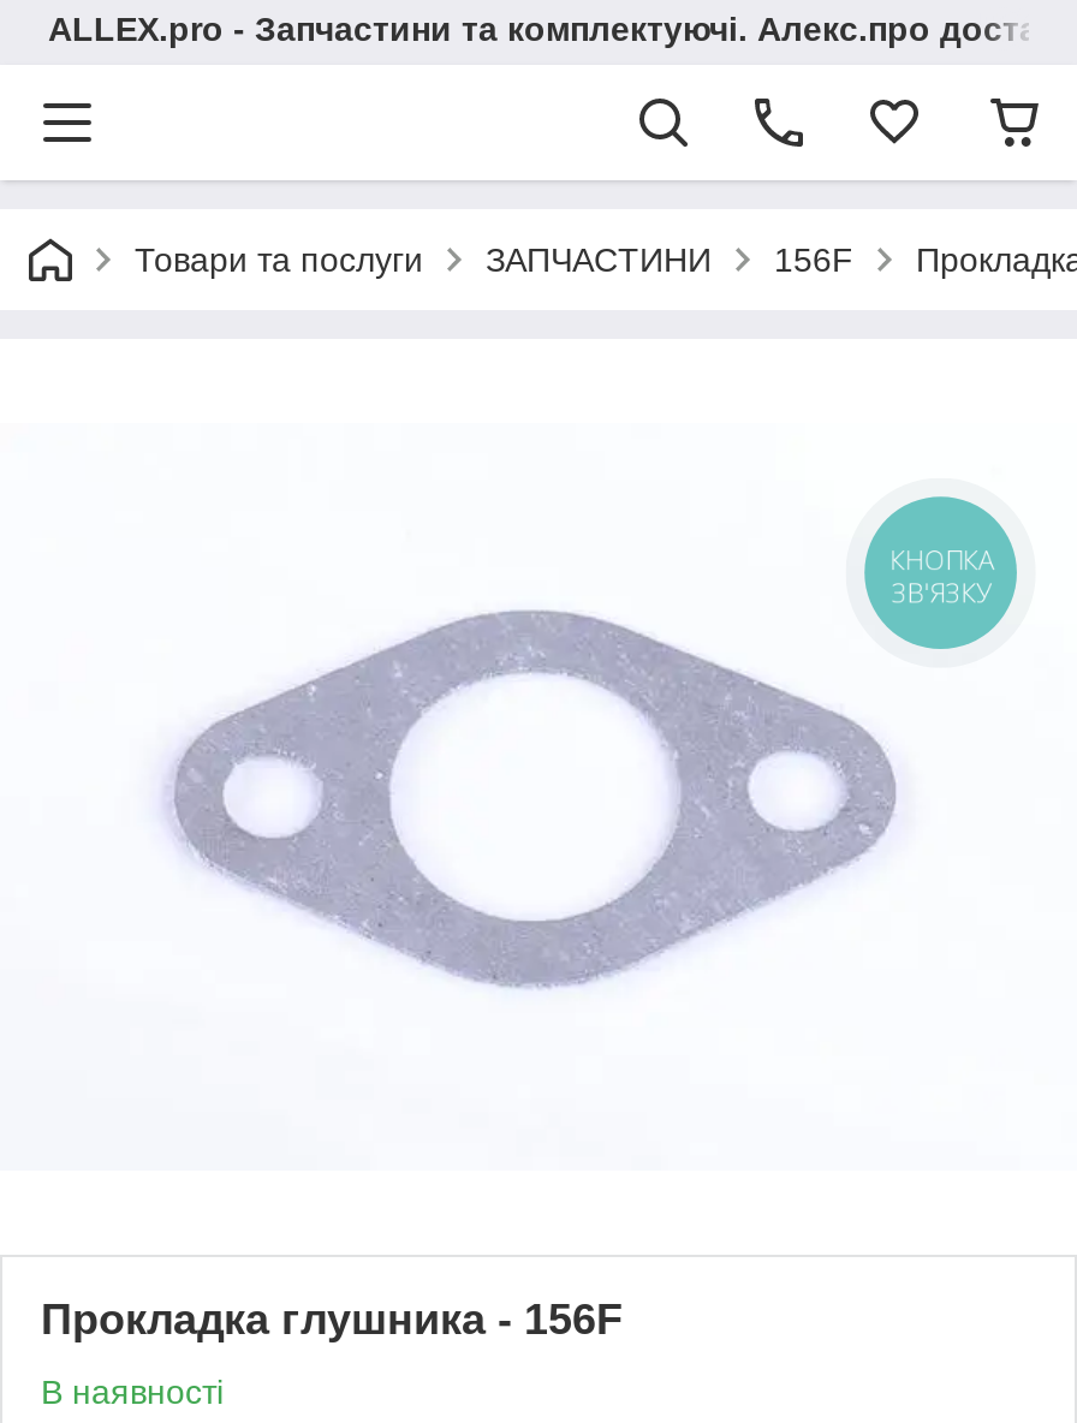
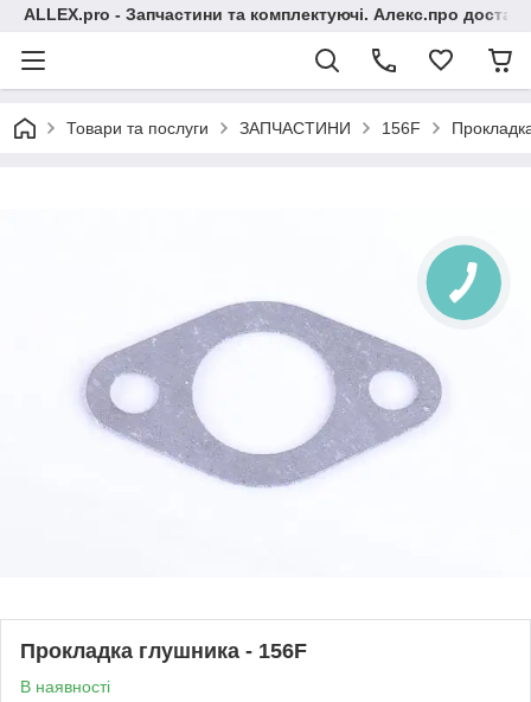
- КНОПКА
- ЗВ'ЯЗКУ
